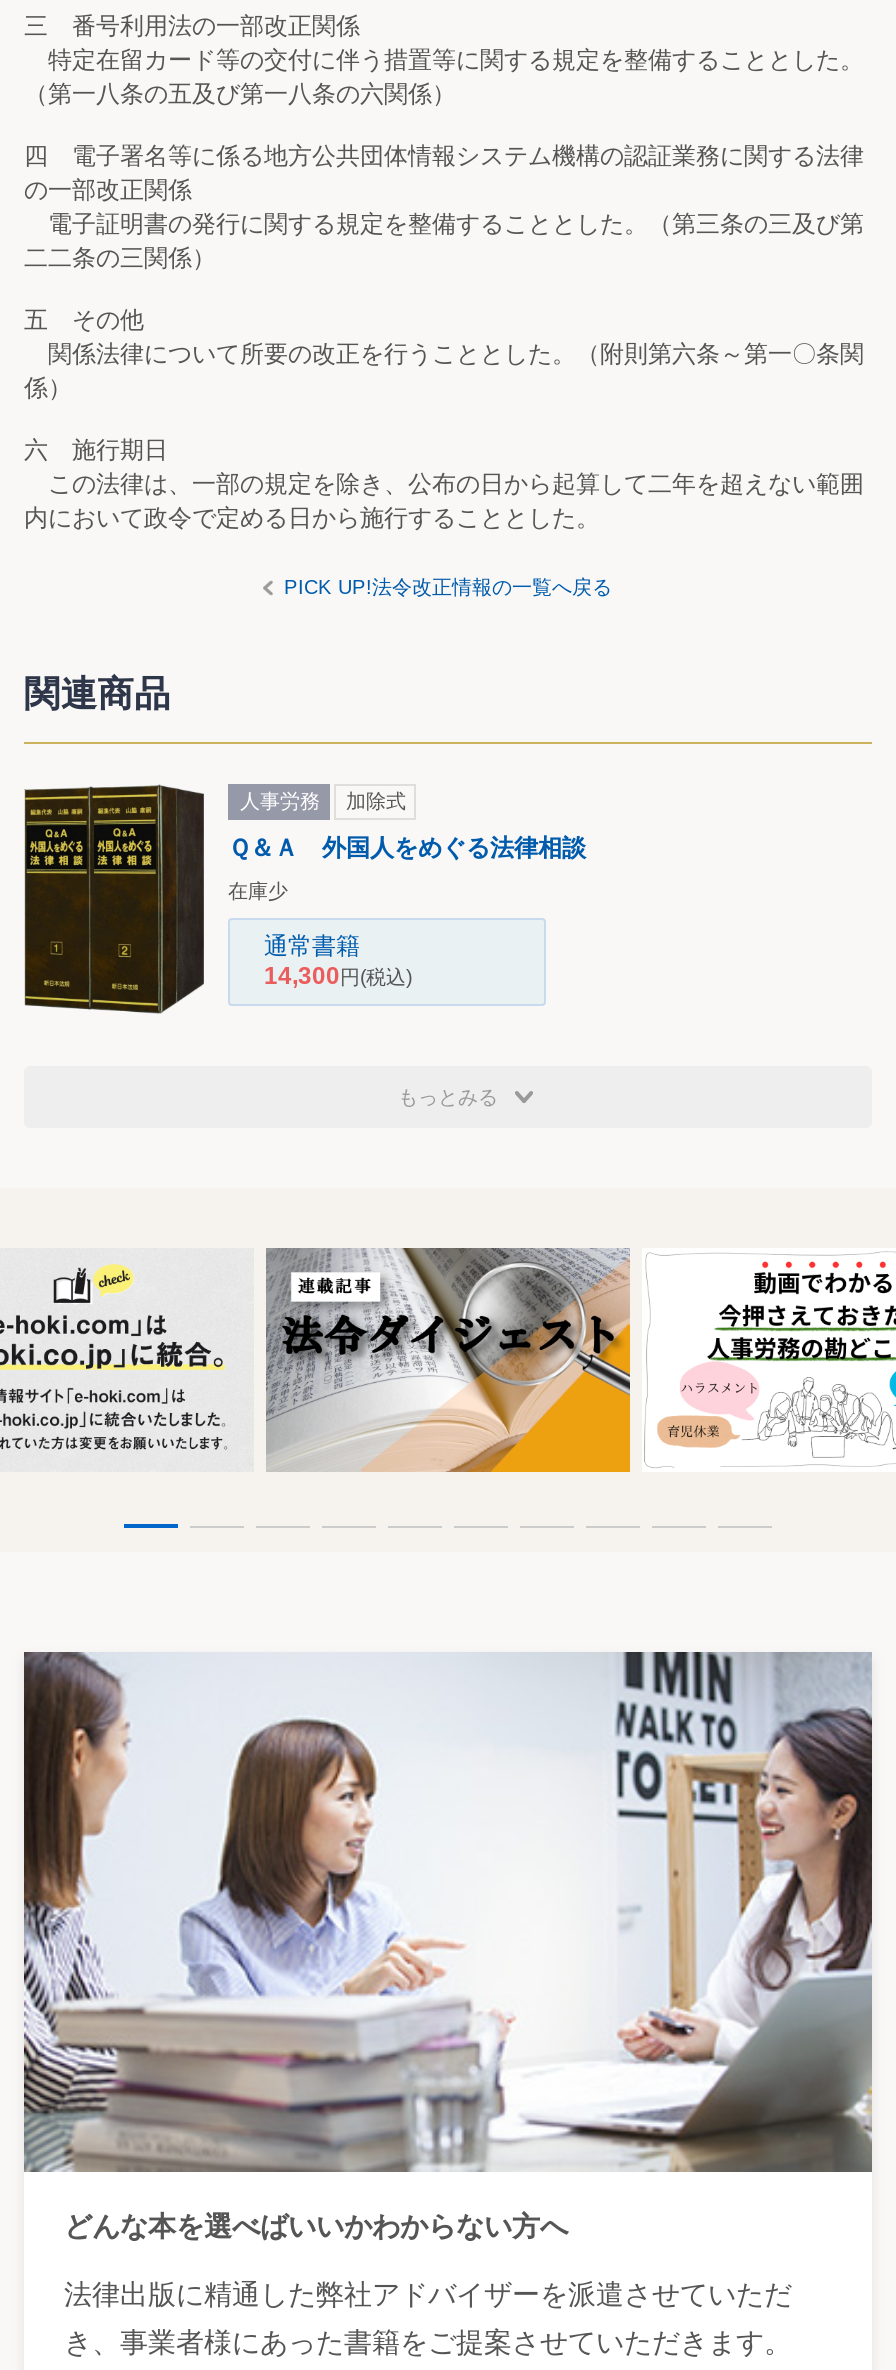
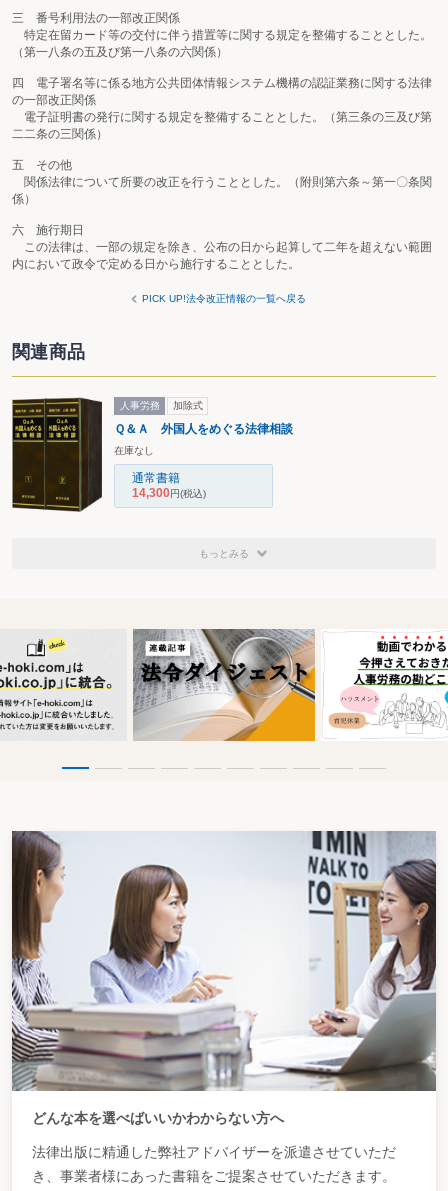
- 在庫少
+ 在庫なし
